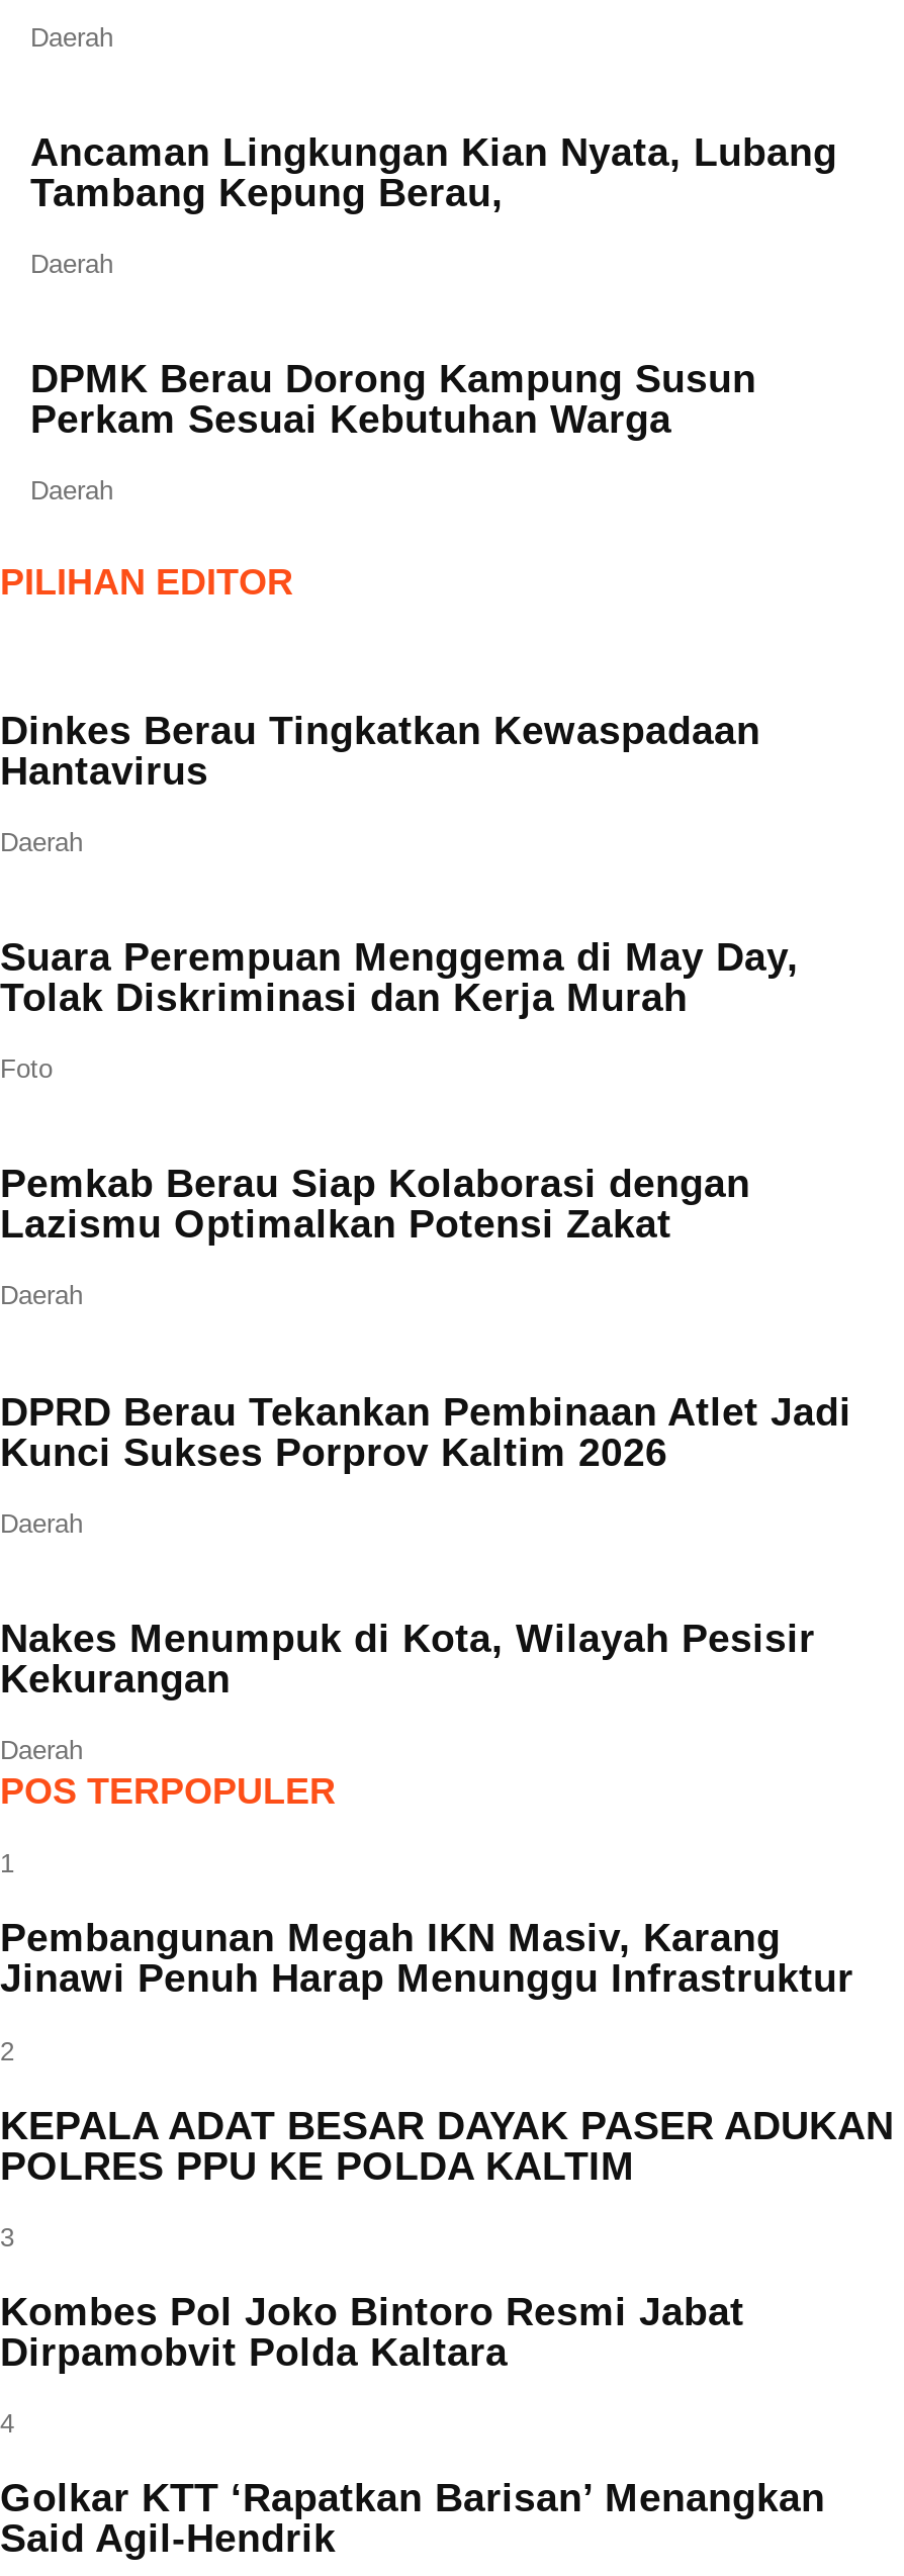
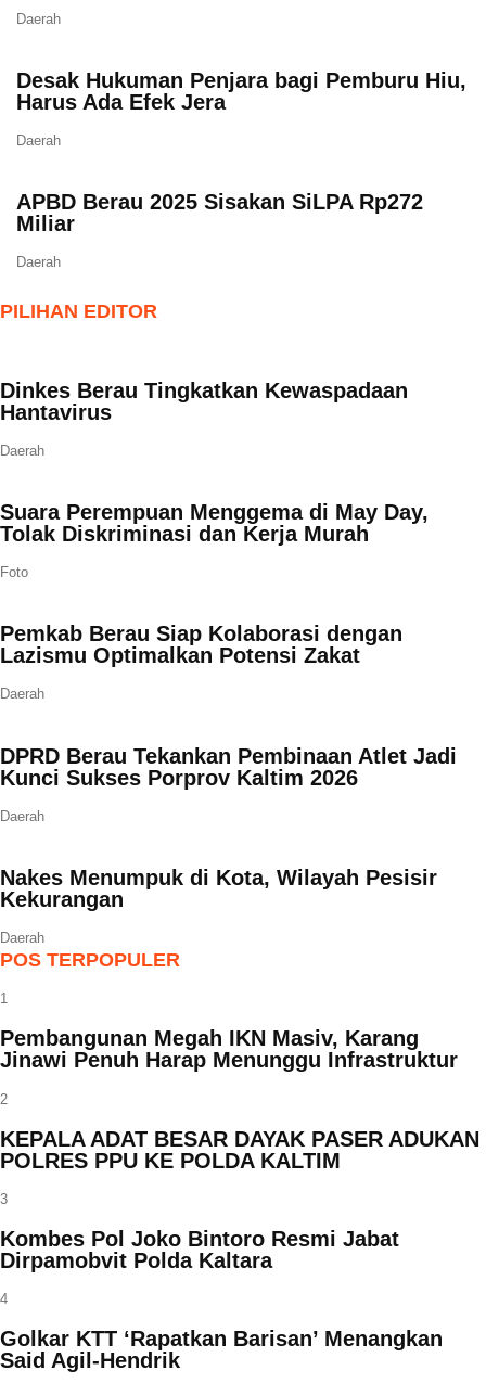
- Ancaman Lingkungan Kian Nyata, Lubang
- Tambang Kepung Berau,
+ Desak Hukuman Penjara bagi Pemburu Hiu,
+ Harus Ada Efek Jera

- DPMK Berau Dorong Kampung Susun
- Perkam Sesuai Kebutuhan Warga
+ APBD Berau 2025 Sisakan SiLPA Rp272
+ Miliar
